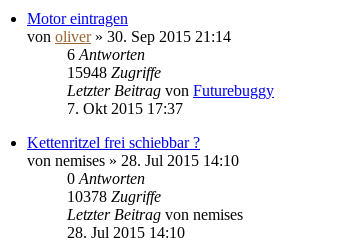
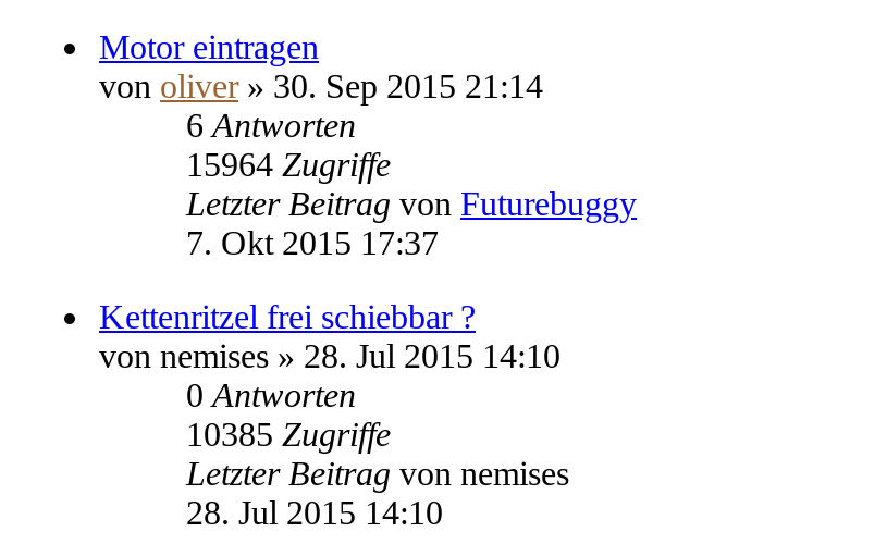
- 15948 Zugriffe
+ 15964 Zugriffe

- 10378 Zugriffe
+ 10385 Zugriffe
